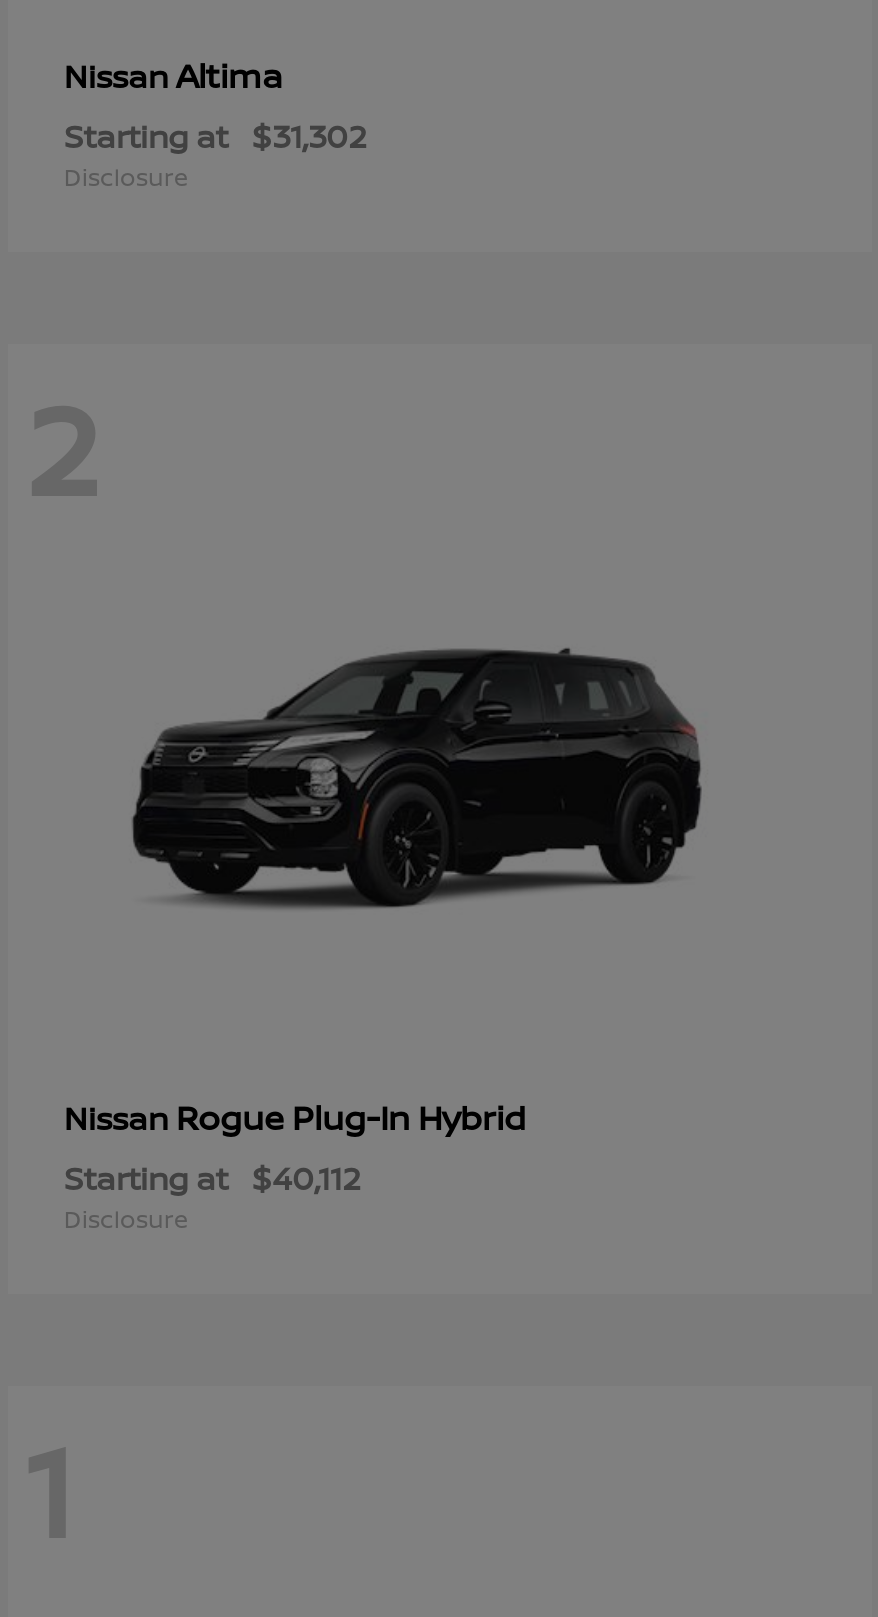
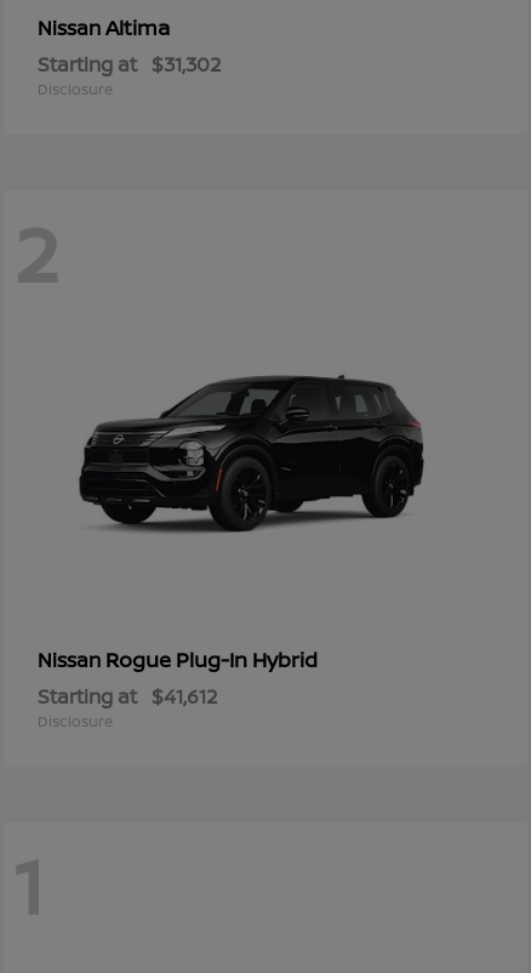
- Starting at $40,112
+ Starting at $41,612
